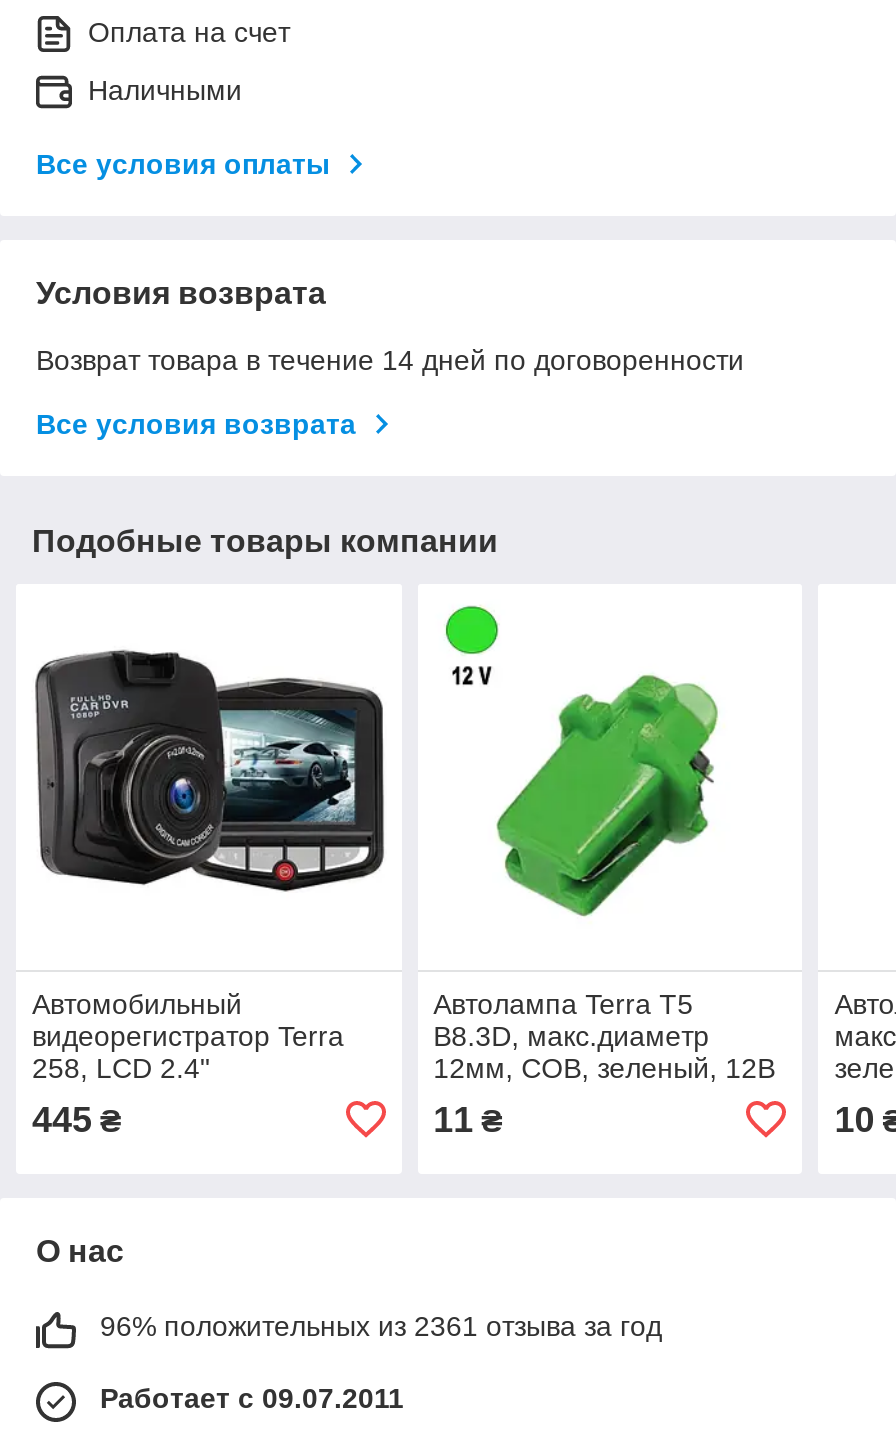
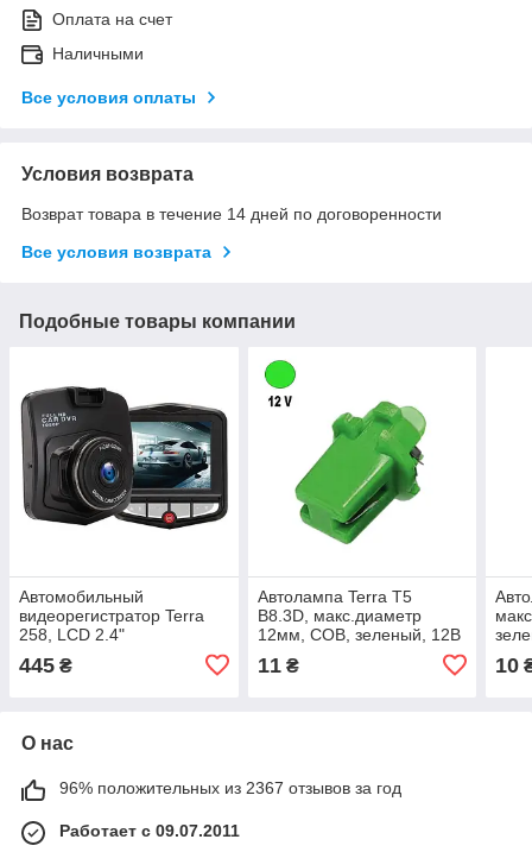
- 96% положительных из 2361 отзыва за год
+ 96% положительных из 2367 отзывов за год
